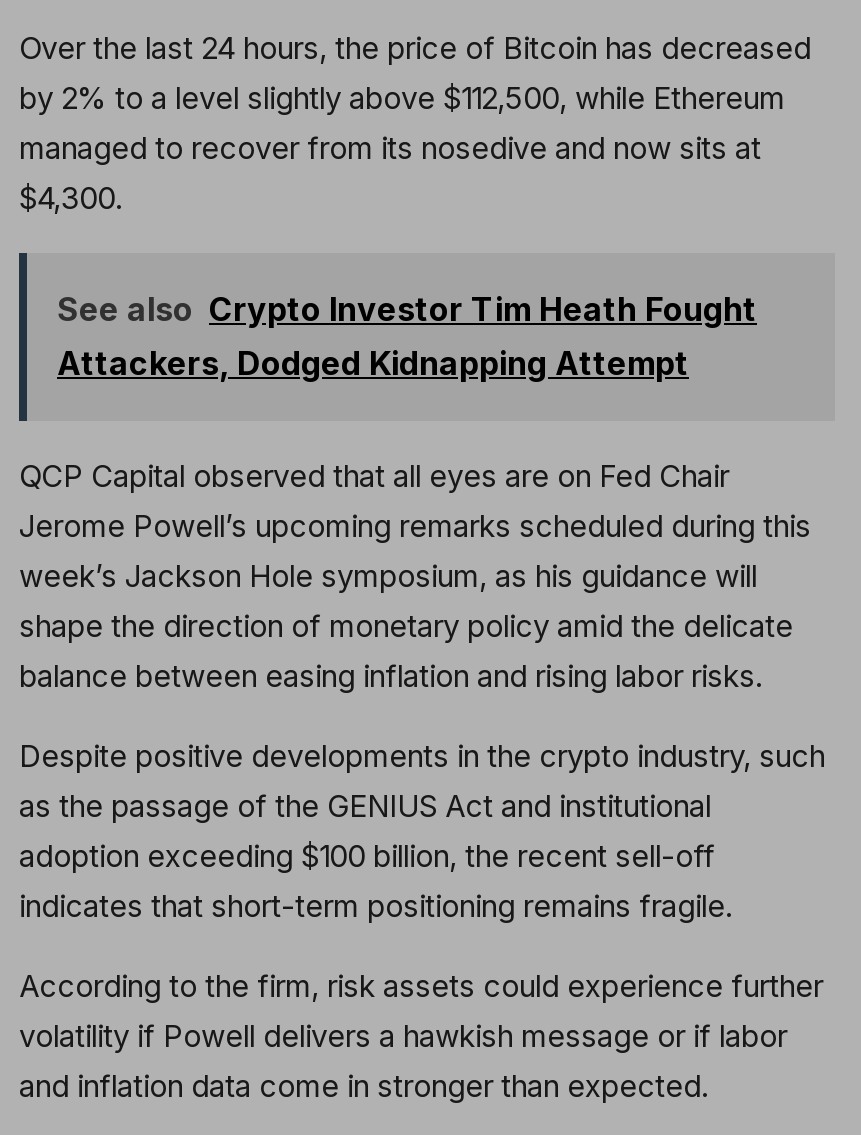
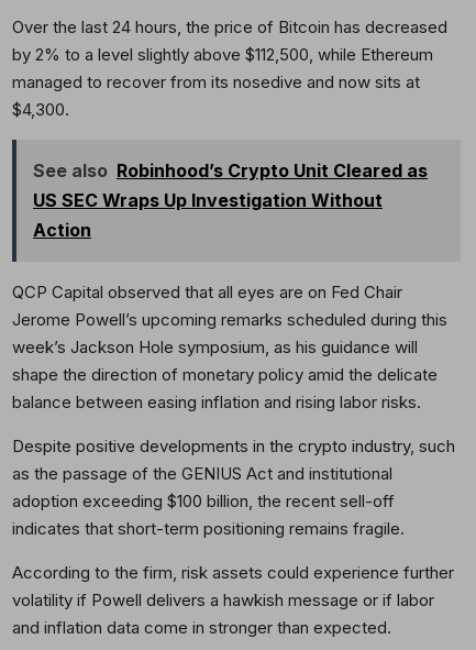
- See also Crypto Investor Tim Heath Fought
- Attackers, Dodged Kidnapping Attempt
+ See also Robinhood’s Crypto Unit Cleared as
+ US SEC Wraps Up Investigation Without
+ Action
